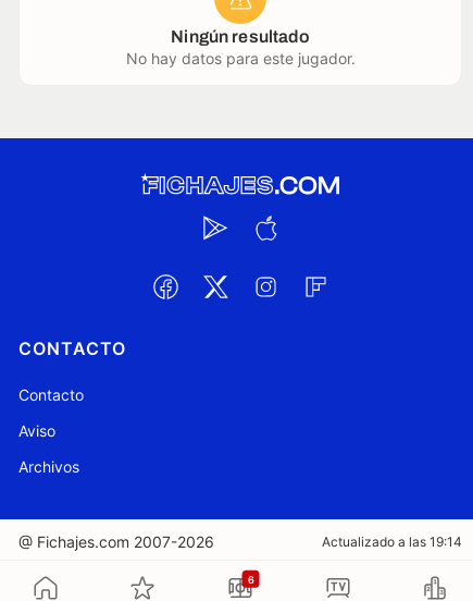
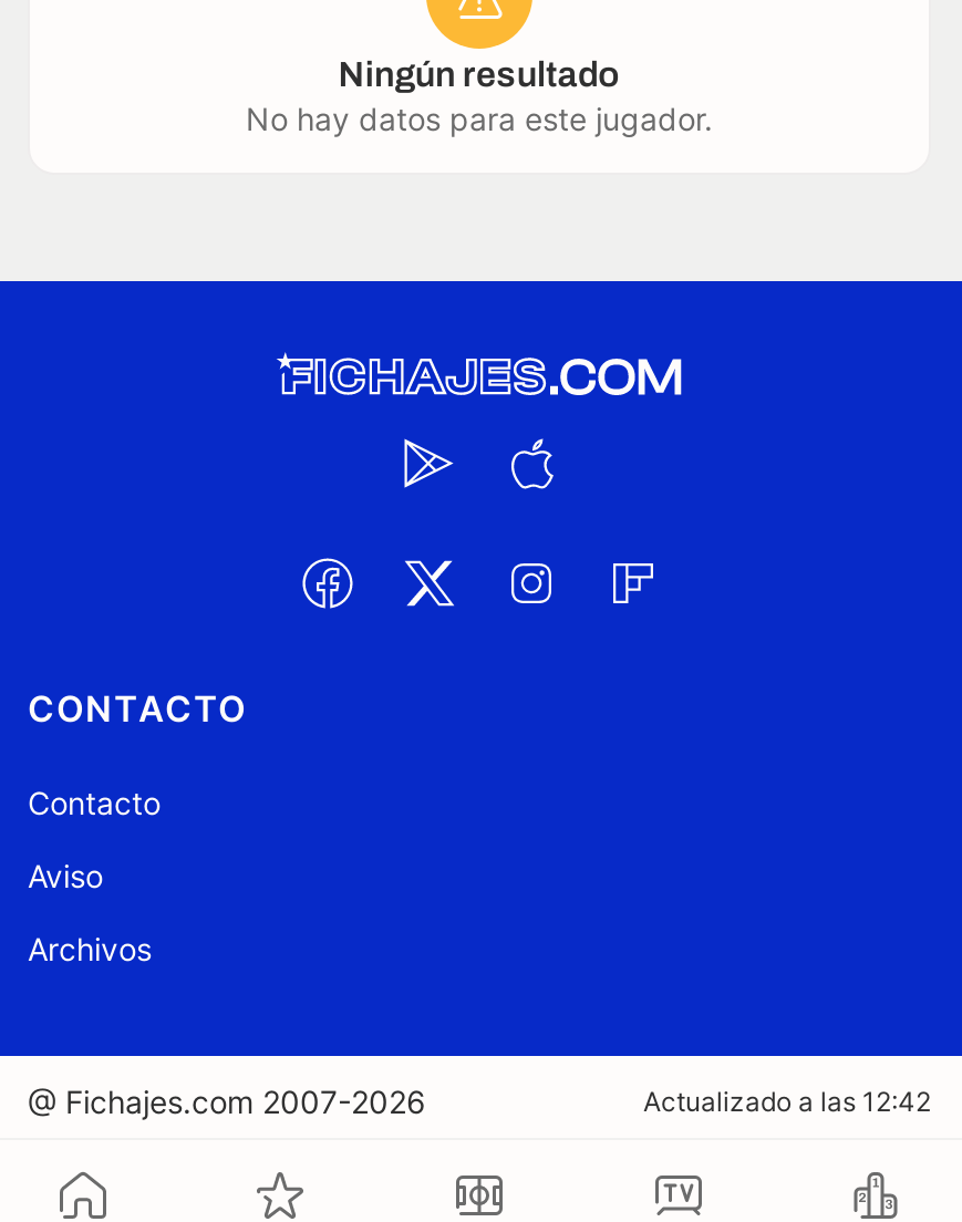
- Actualizado a las 19:14
+ Actualizado a las 12:42

- 6
